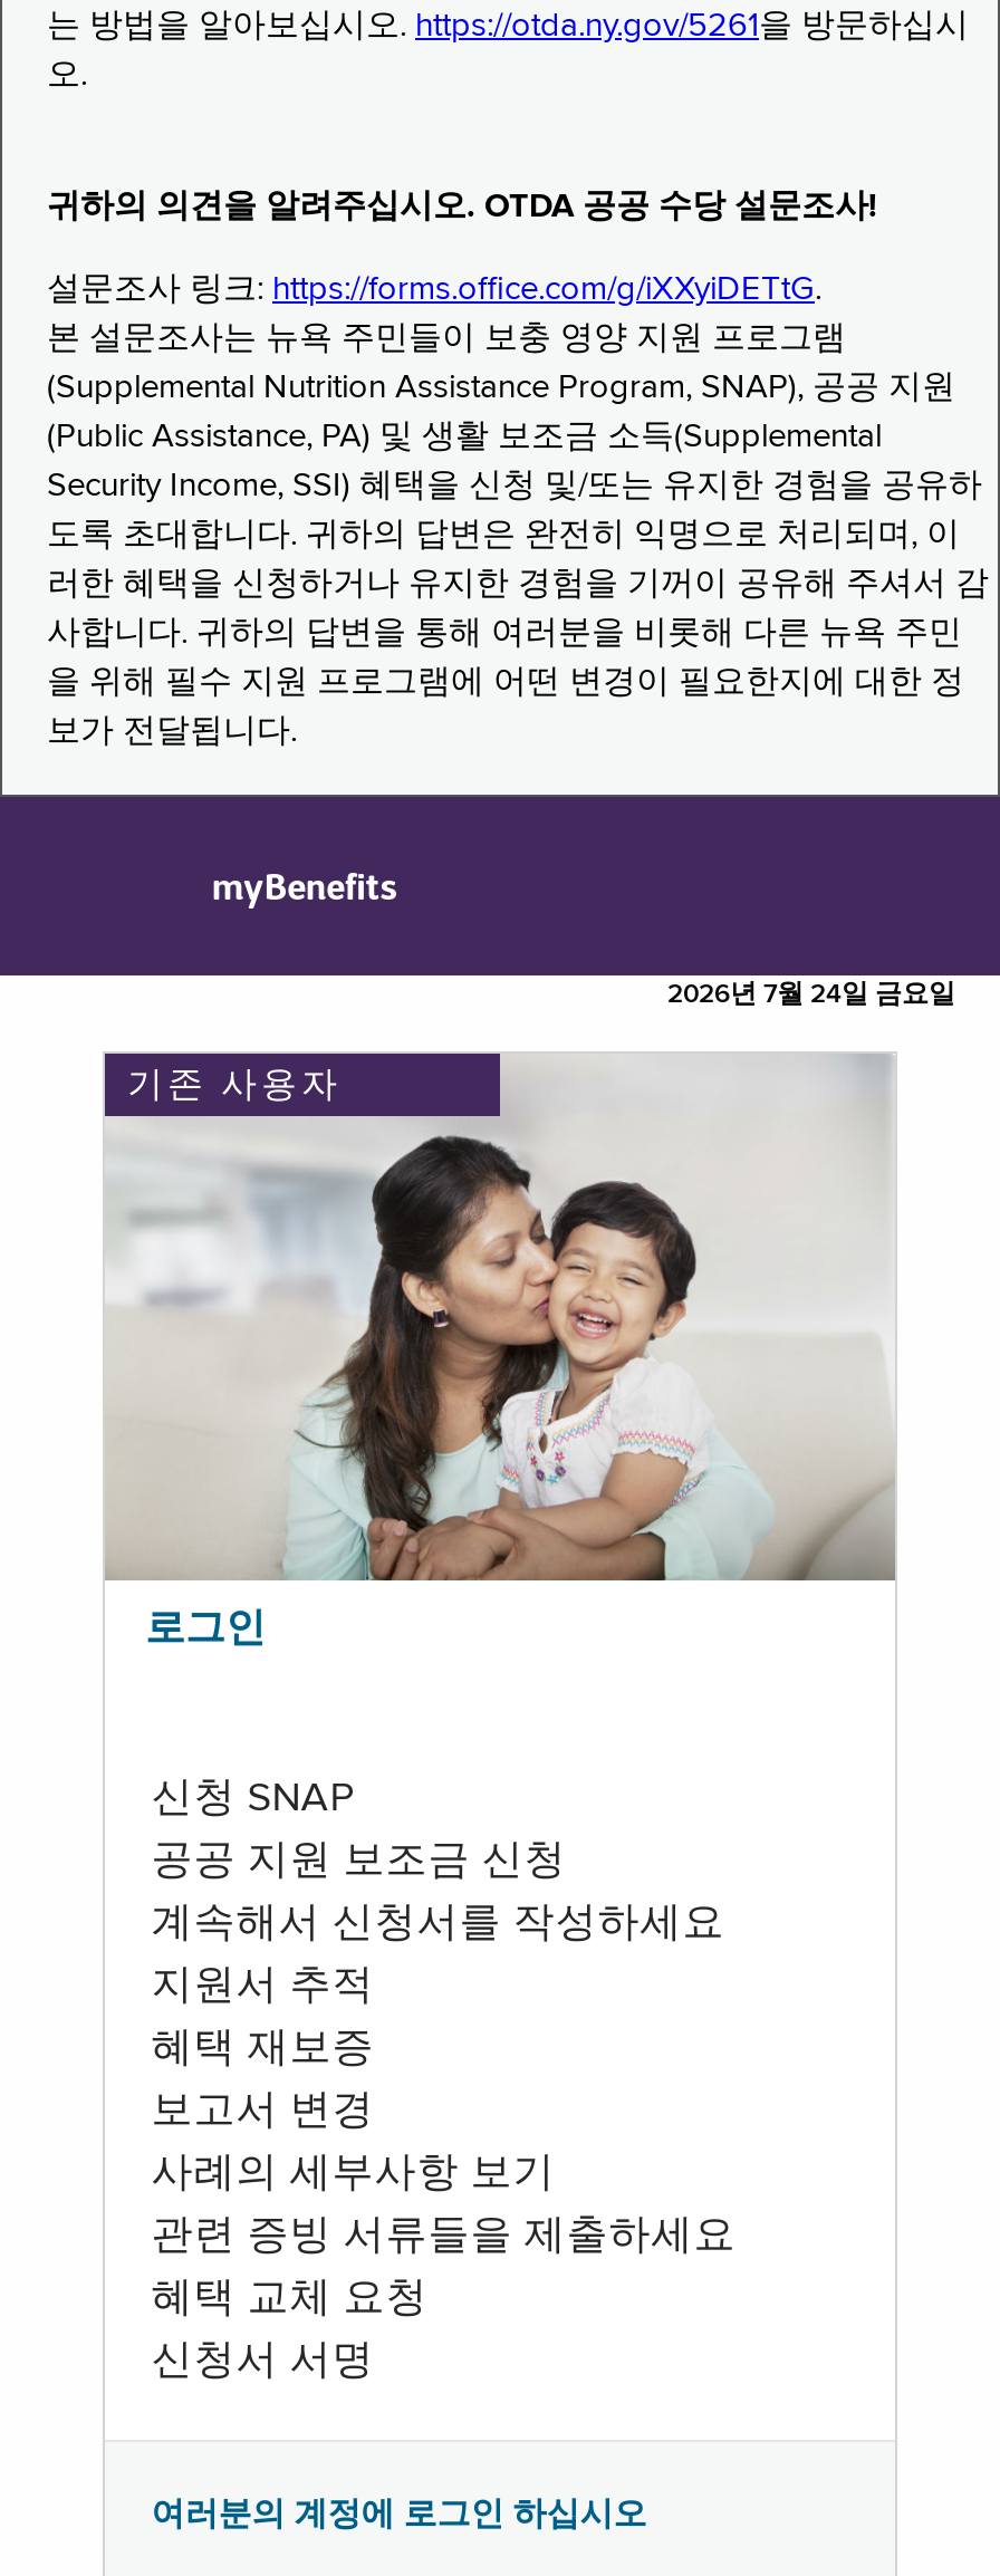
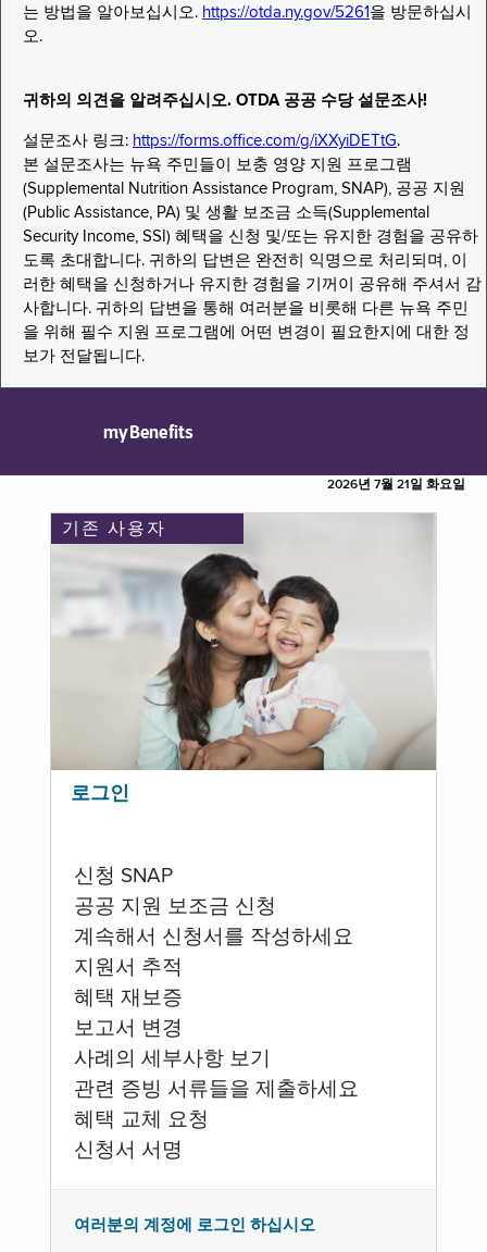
- 2026년 7월 24일 금요일
+ 2026년 7월 21일 화요일
